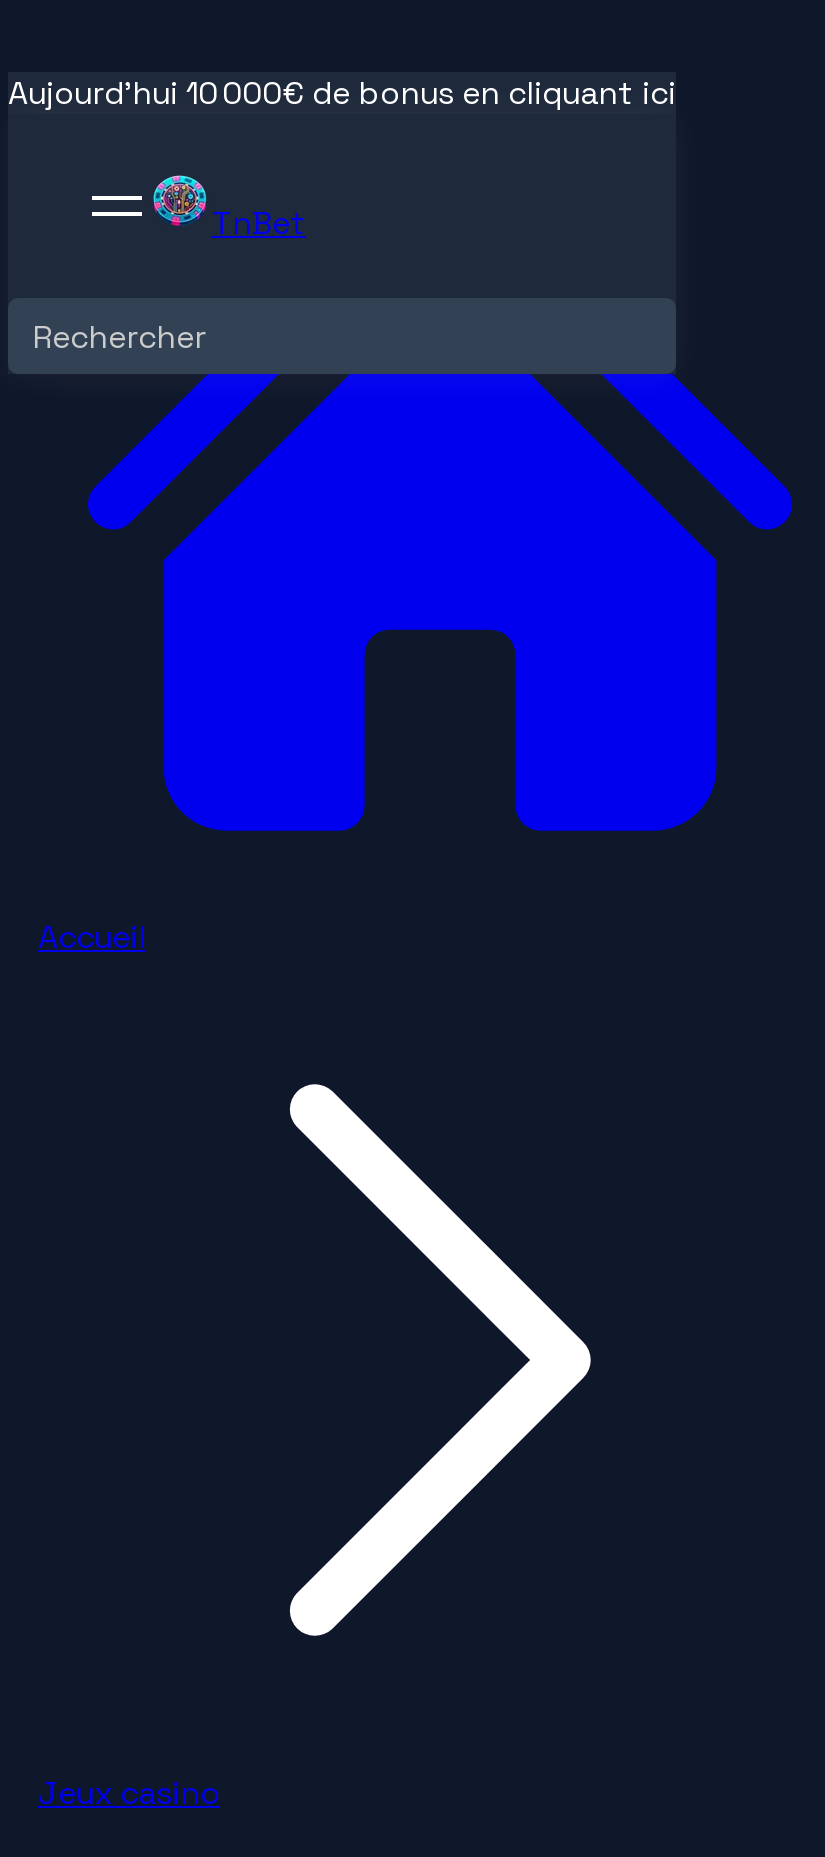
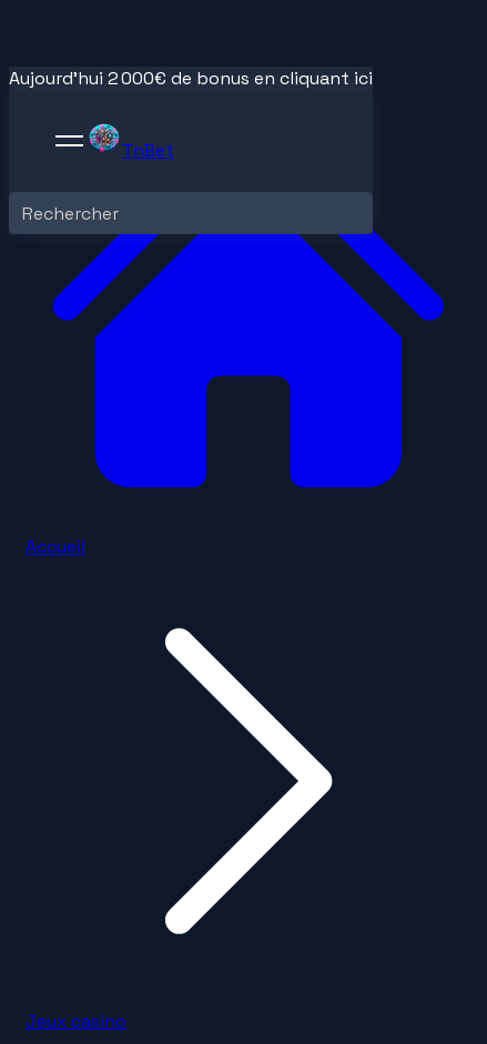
- Aujourd'hui 10 000€ de bonus en cliquant ici
+ Aujourd'hui 2 000€ de bonus en cliquant ici
